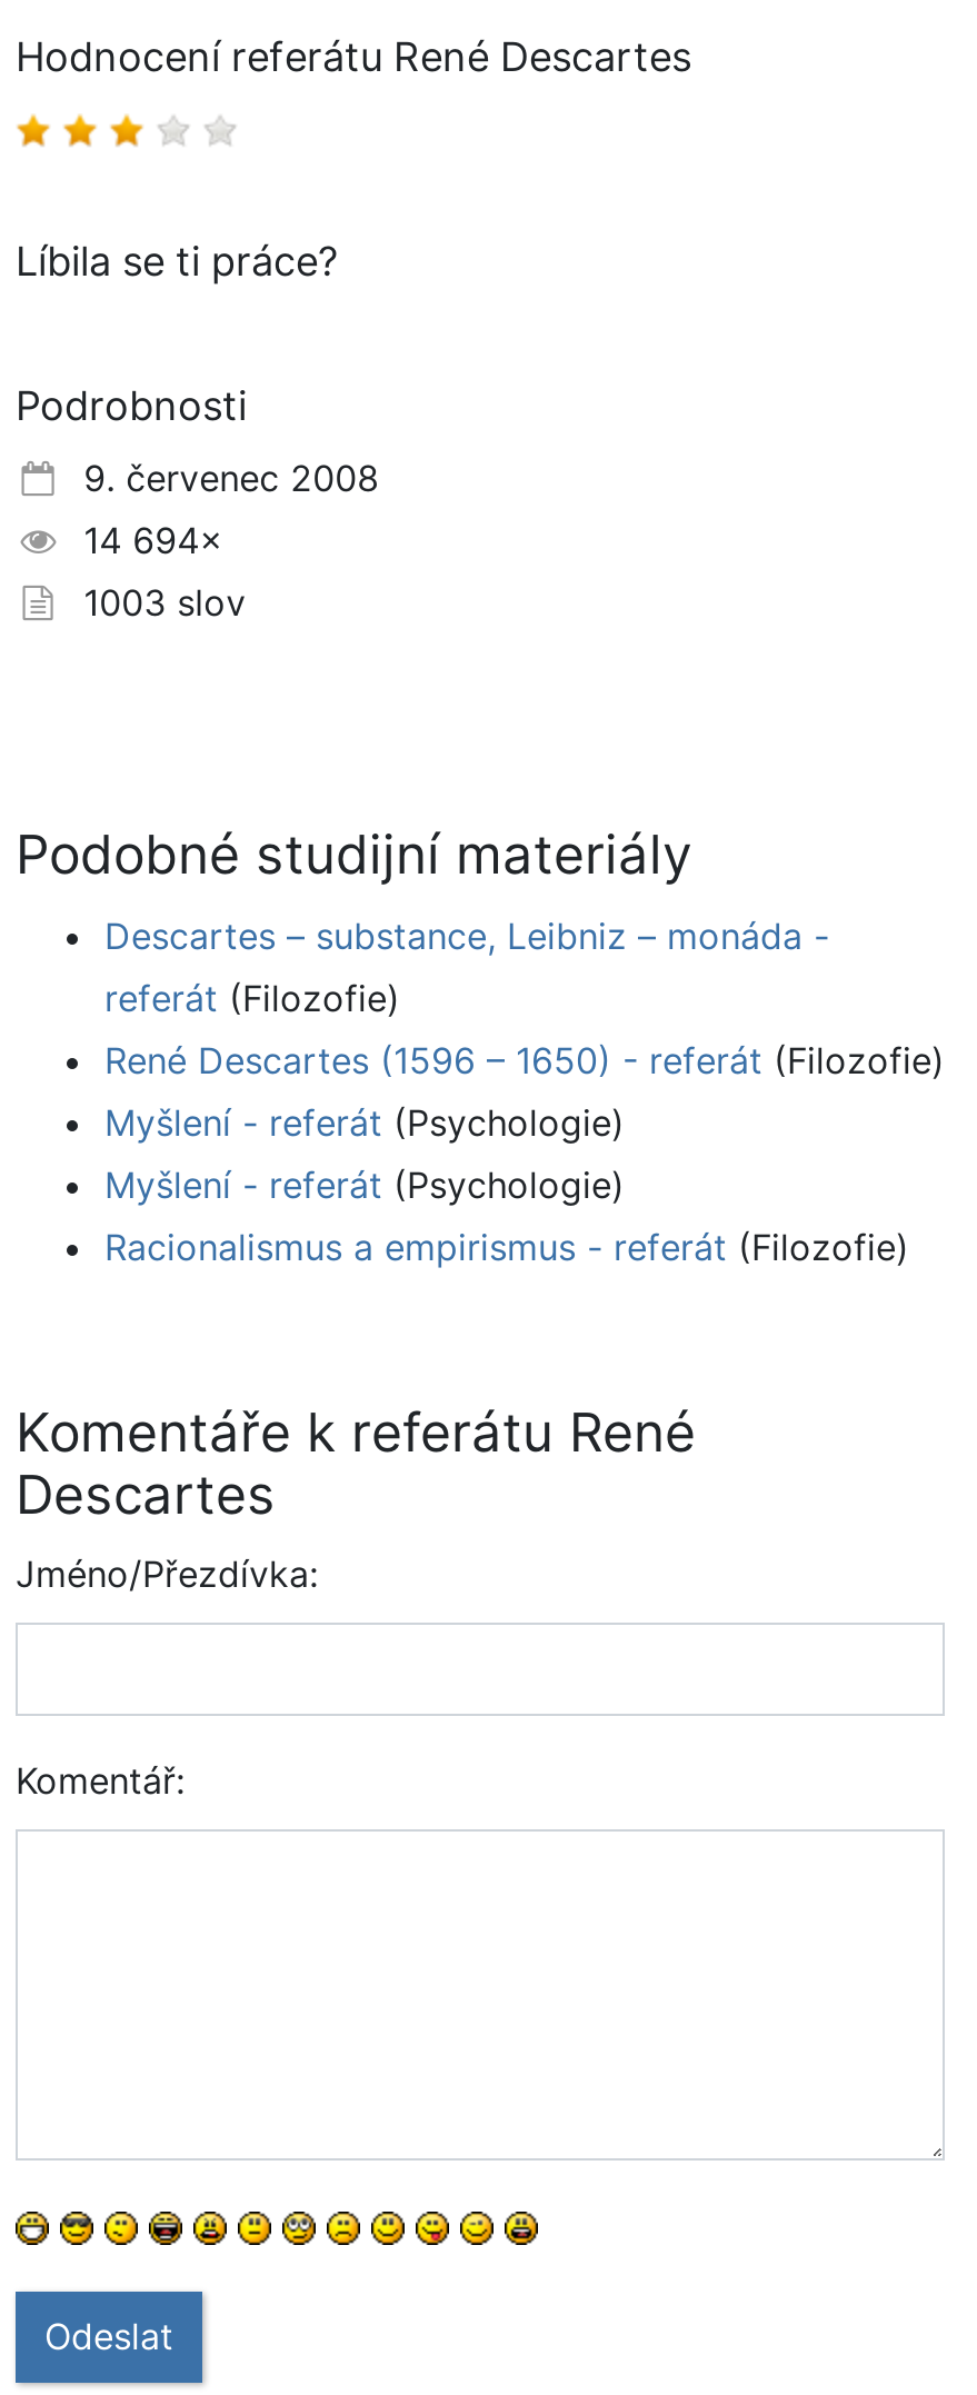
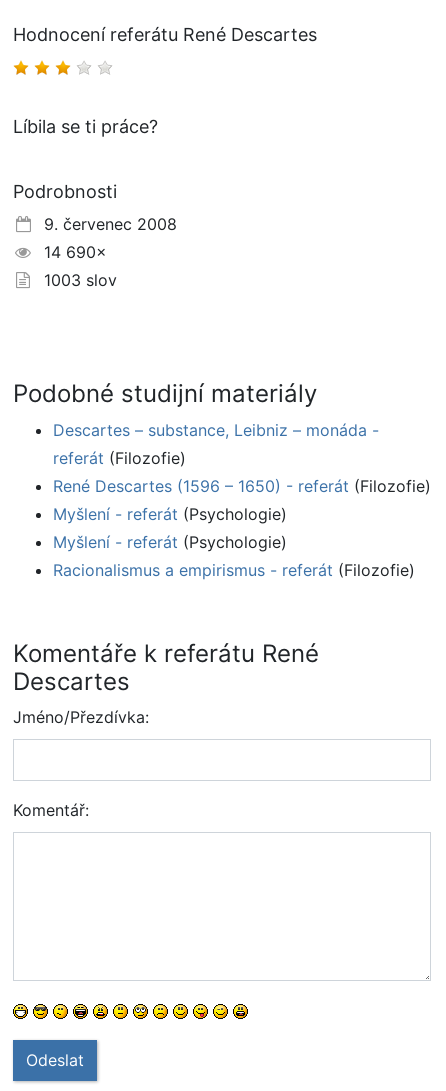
- 14 694×
+ 14 690×
